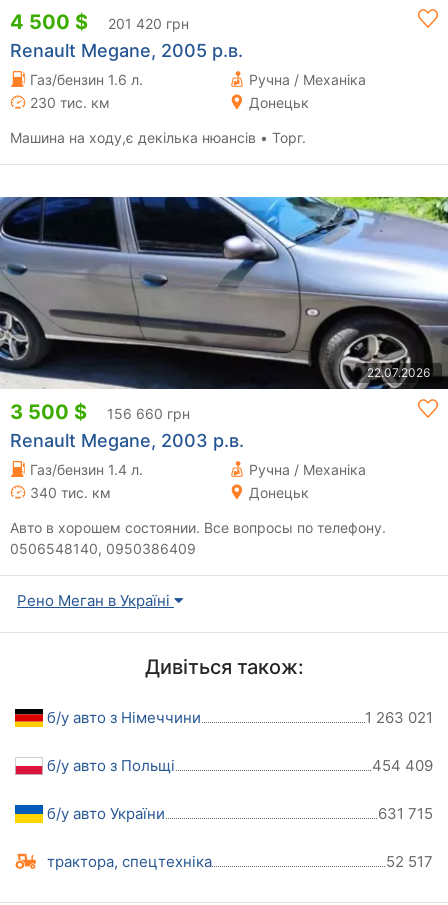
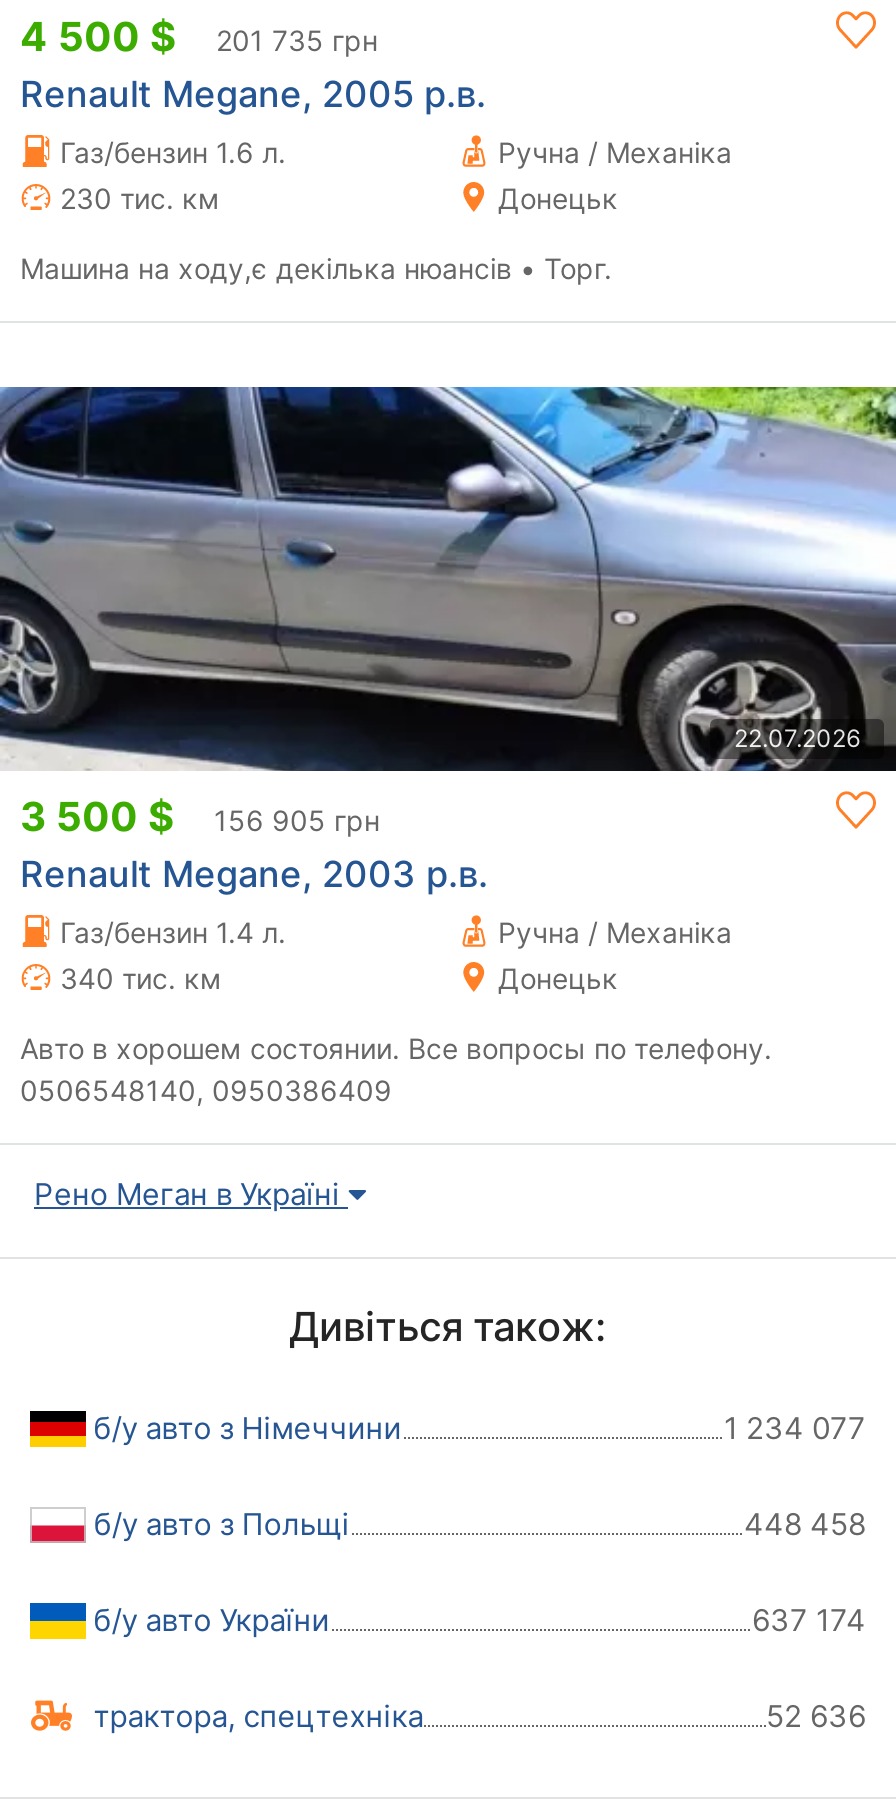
- 4 500 $ 201 420 грн
+ 4 500 $ 201 735 грн

- 3 500 $ 156 660 грн
+ 3 500 $ 156 905 грн

- 1 263 021
+ 1 234 077

- 454 409
+ 448 458

- 631 715
+ 637 174

- 52 517
+ 52 636
